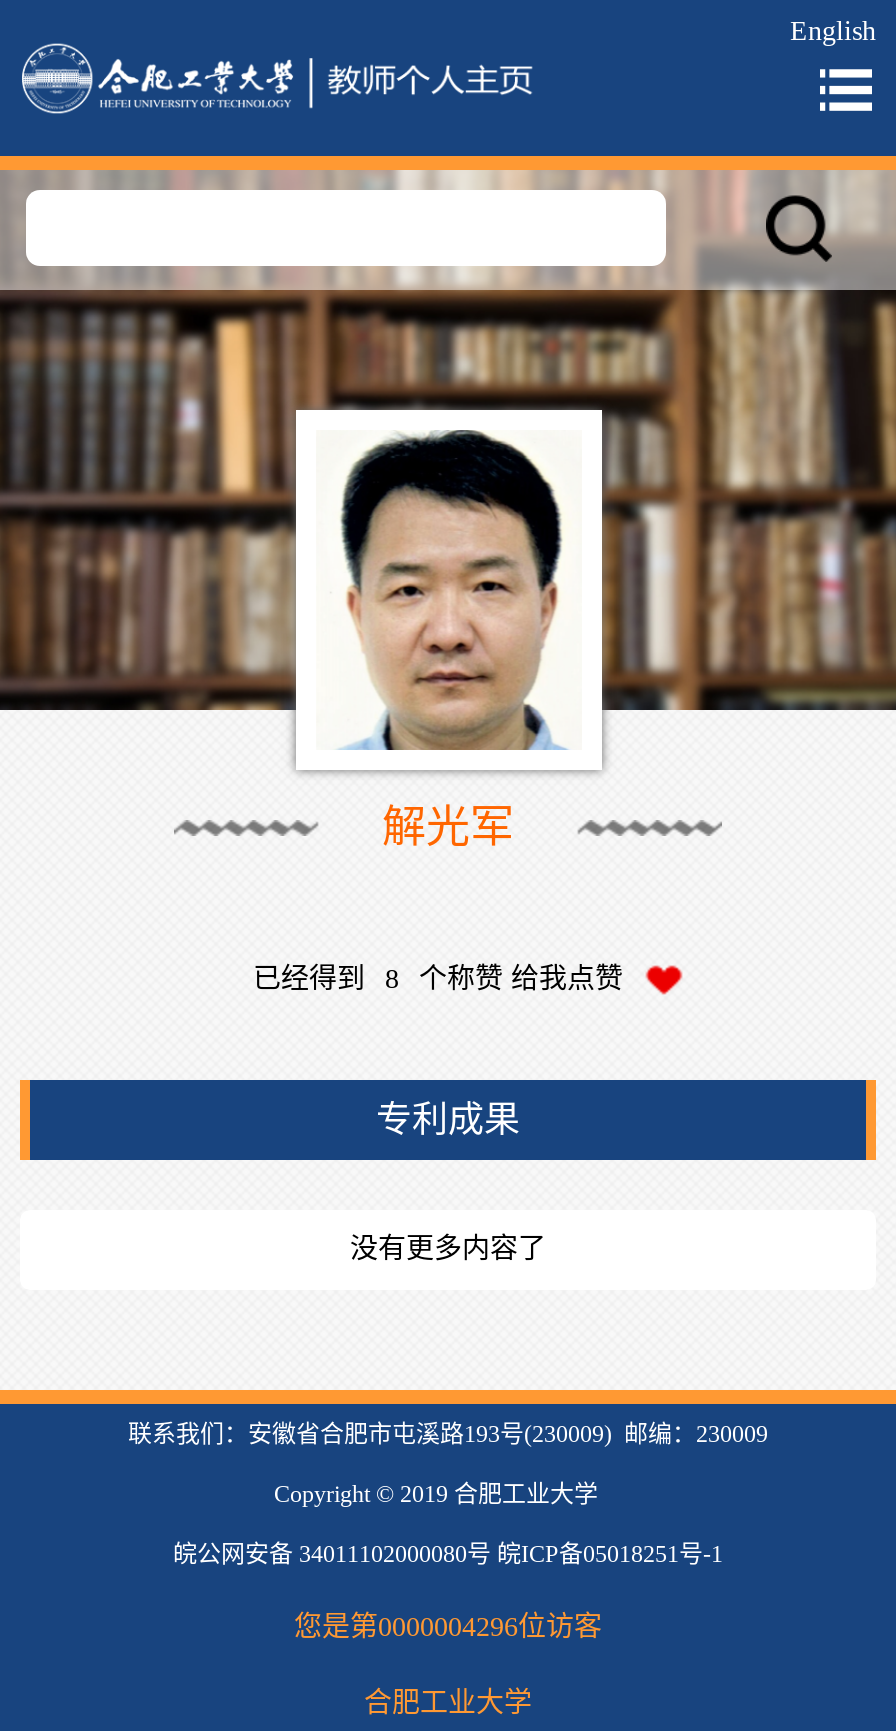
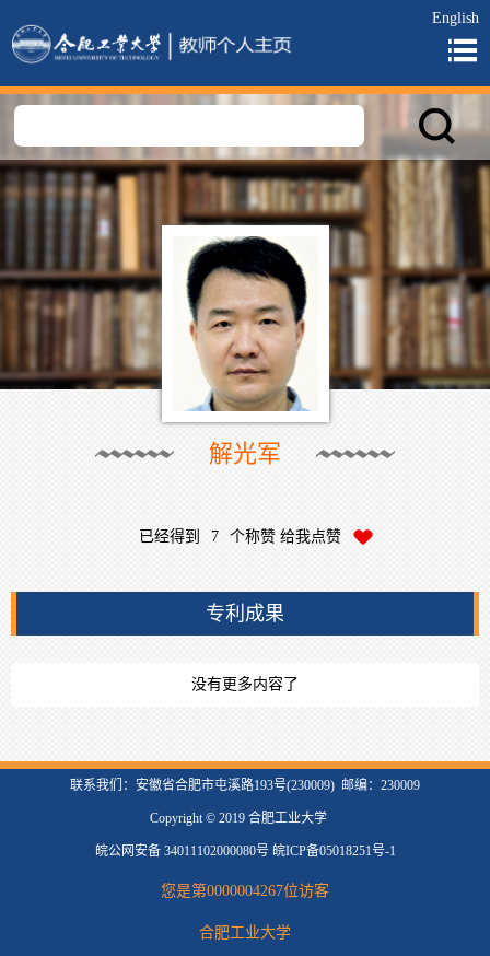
- 已经得到 8 个称赞 给我点赞
+ 已经得到 7 个称赞 给我点赞

- 您是第0000004296位访客
+ 您是第0000004267位访客
